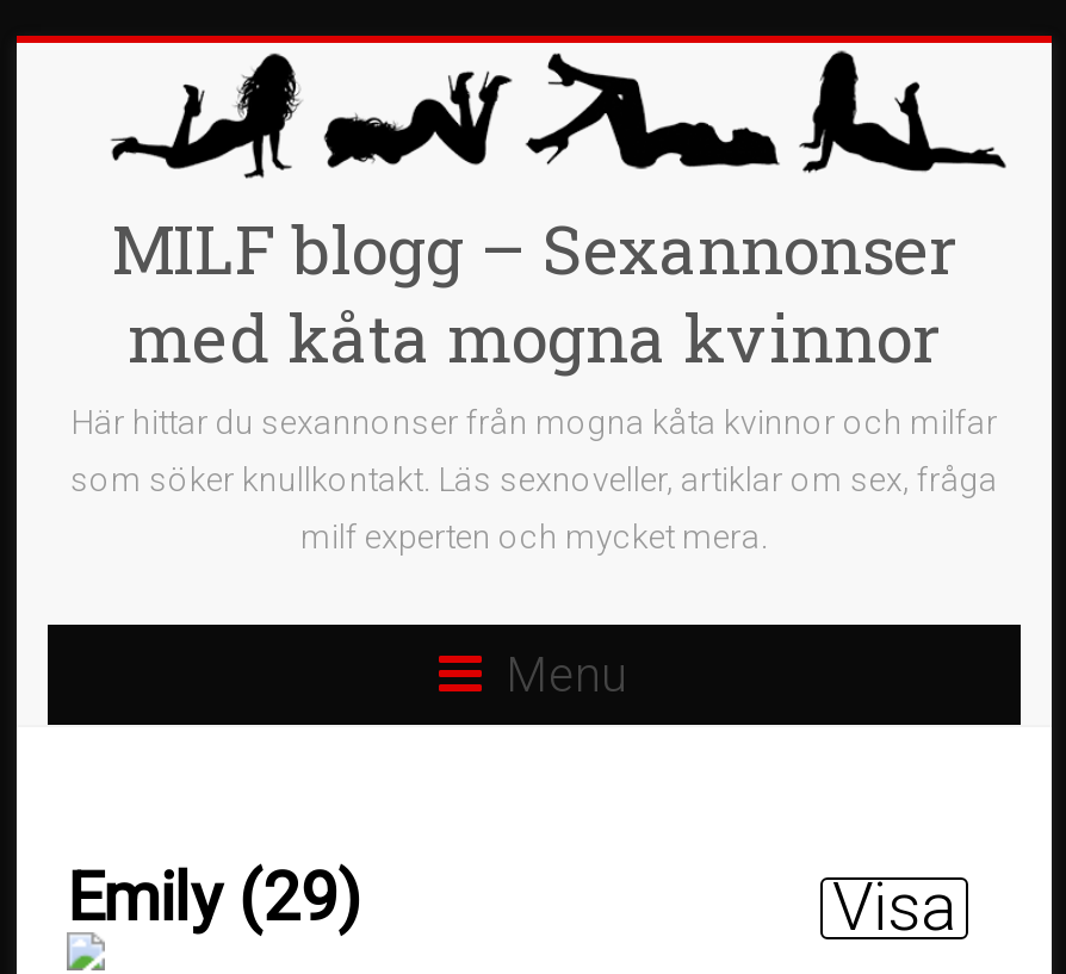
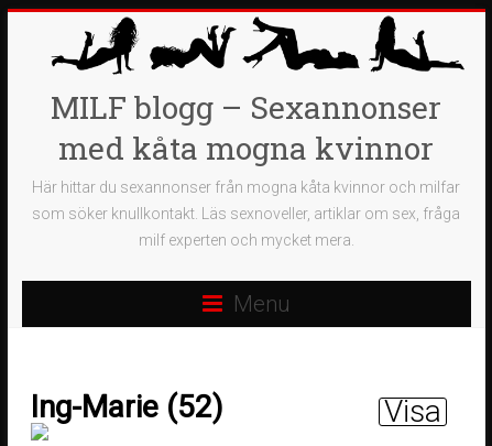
- Emily (29)
+ Ing-Marie (52)
